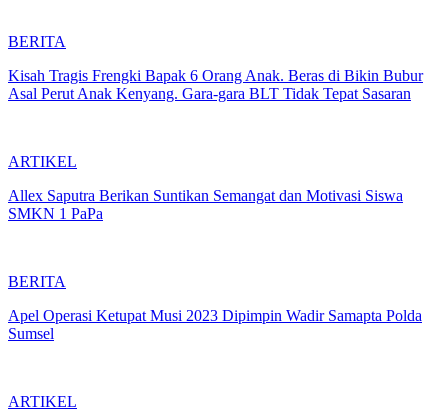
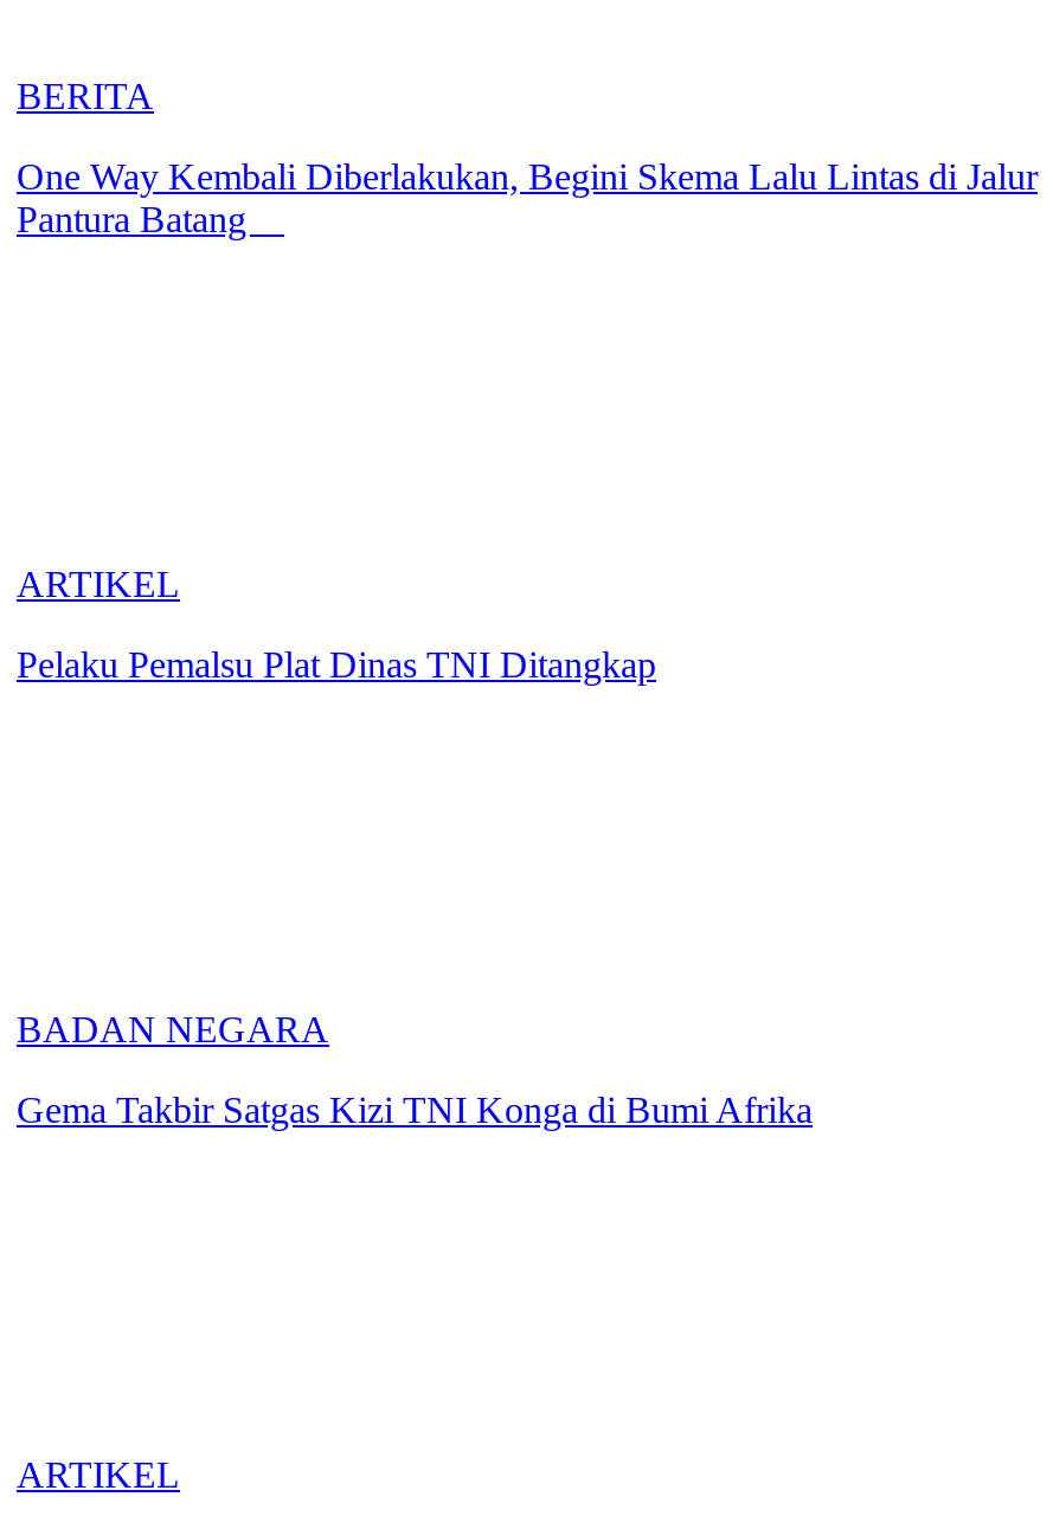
- Kisah Tragis Frengki Bapak 6 Orang Anak. Beras di Bikin Bubur
- Asal Perut Anak Kenyang. Gara-gara BLT Tidak Tepat Sasaran
+ One Way Kembali Diberlakukan, Begini Skema Lalu Lintas di Jalur
+ Pantura Batang

- Allex Saputra Berikan Suntikan Semangat dan Motivasi Siswa
- SMKN 1 PaPa
+ Pelaku Pemalsu Plat Dinas TNI Ditangkap

- BERITA
+ BADAN NEGARA

- Apel Operasi Ketupat Musi 2023 Dipimpin Wadir Samapta Polda
- Sumsel
+ Gema Takbir Satgas Kizi TNI Konga di Bumi Afrika
